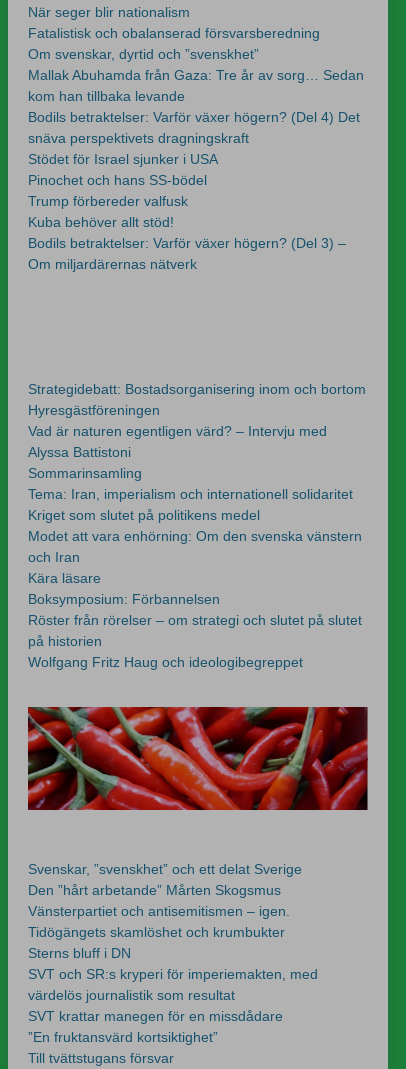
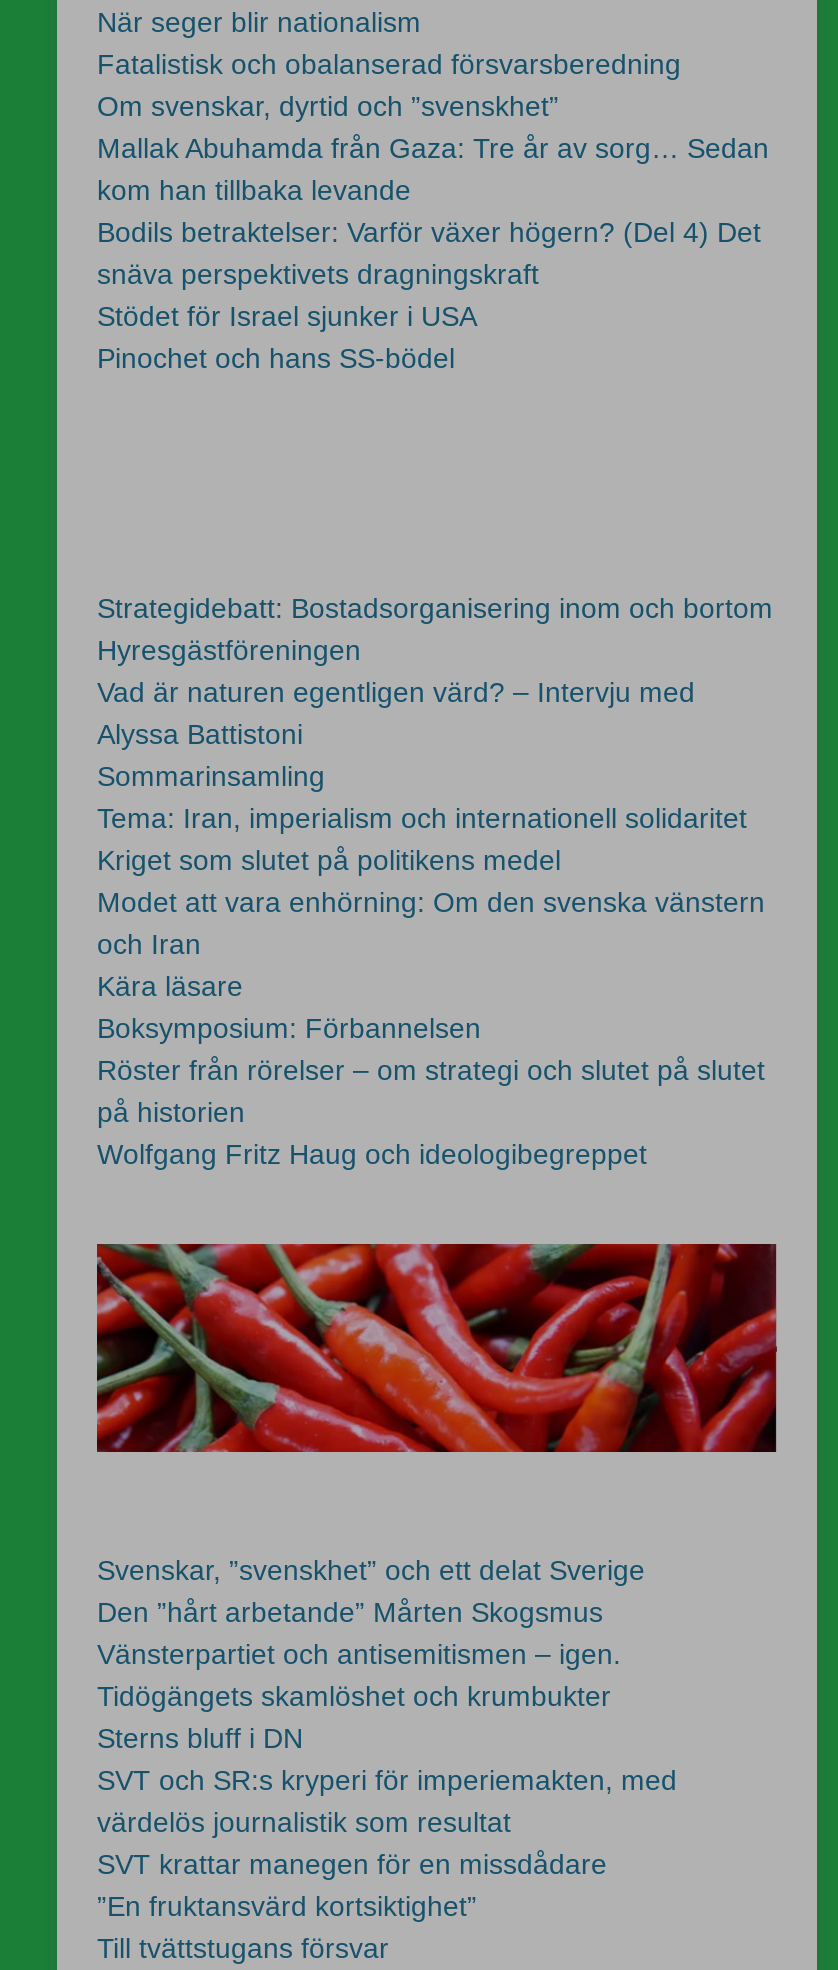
- Trump förbereder valfusk
- Kuba behöver allt stöd!
- Bodils betraktelser: Varför växer högern? (Del 3) –
- Om miljardärernas nätverk
